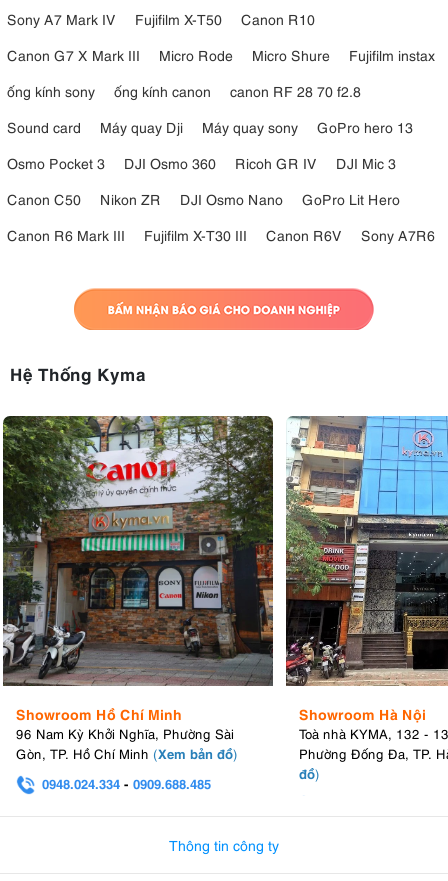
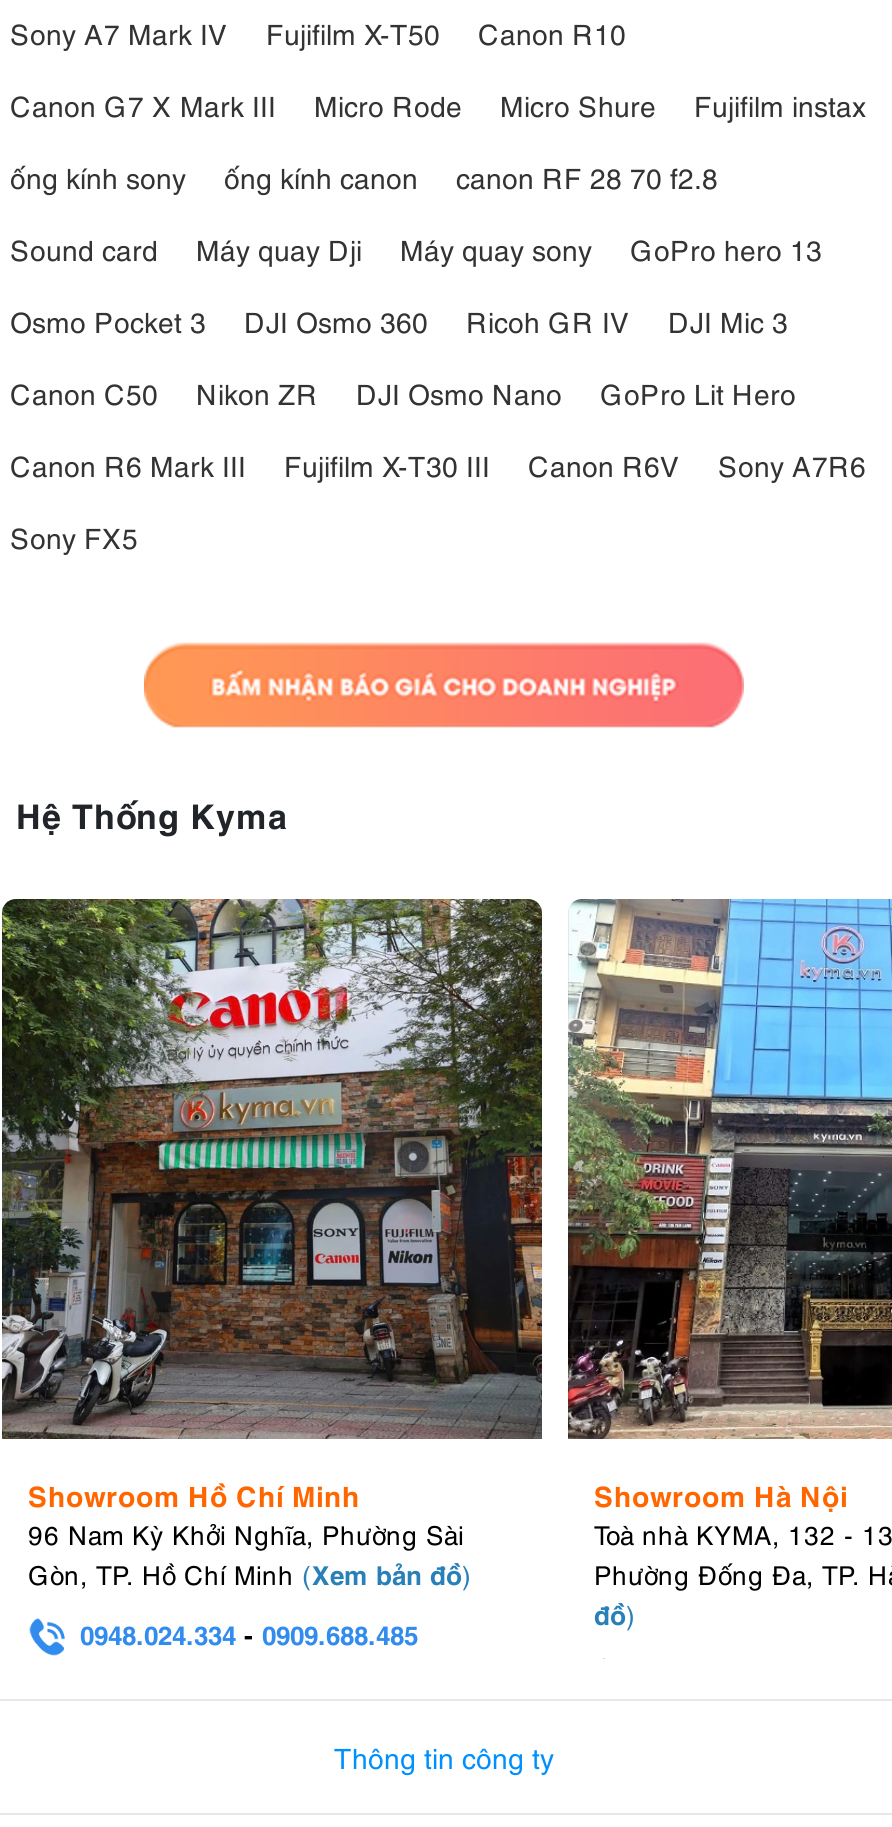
+ Sony FX5
